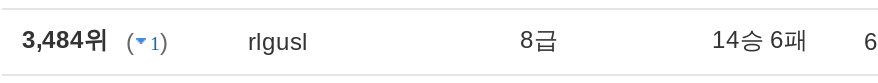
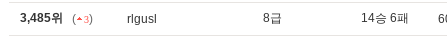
- 3,484위
+ 3,485위

- 1)
+ 3)
